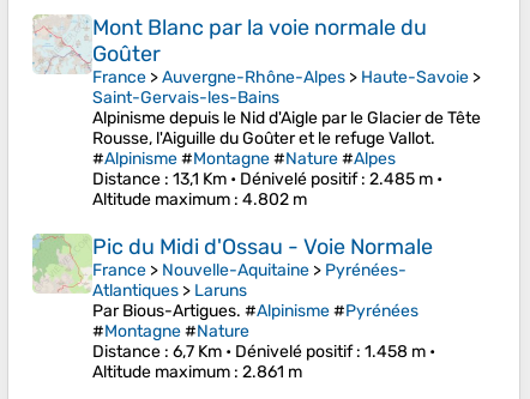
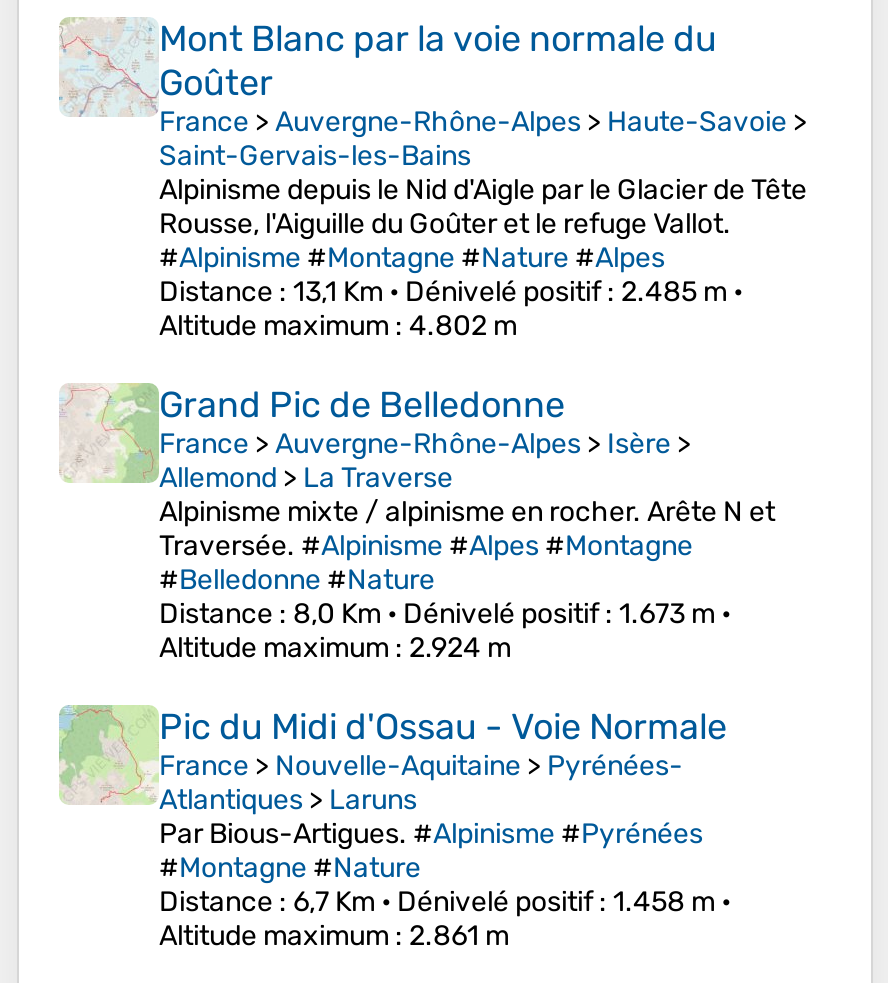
+ [image]
+ Grand Pic de Belledonne
+ France > Auvergne-Rhône-Alpes > Isère >
+ Allemond > La Traverse
+ Alpinisme mixte / alpinisme en rocher. Arête N et
+ Traversée. #Alpinisme #Alpes #Montagne
+ #Belledonne #Nature
+ Distance: 8,0 Km • Dénivelé positif: 1.673 m •
+ Altitude maximum: 2.924 m
